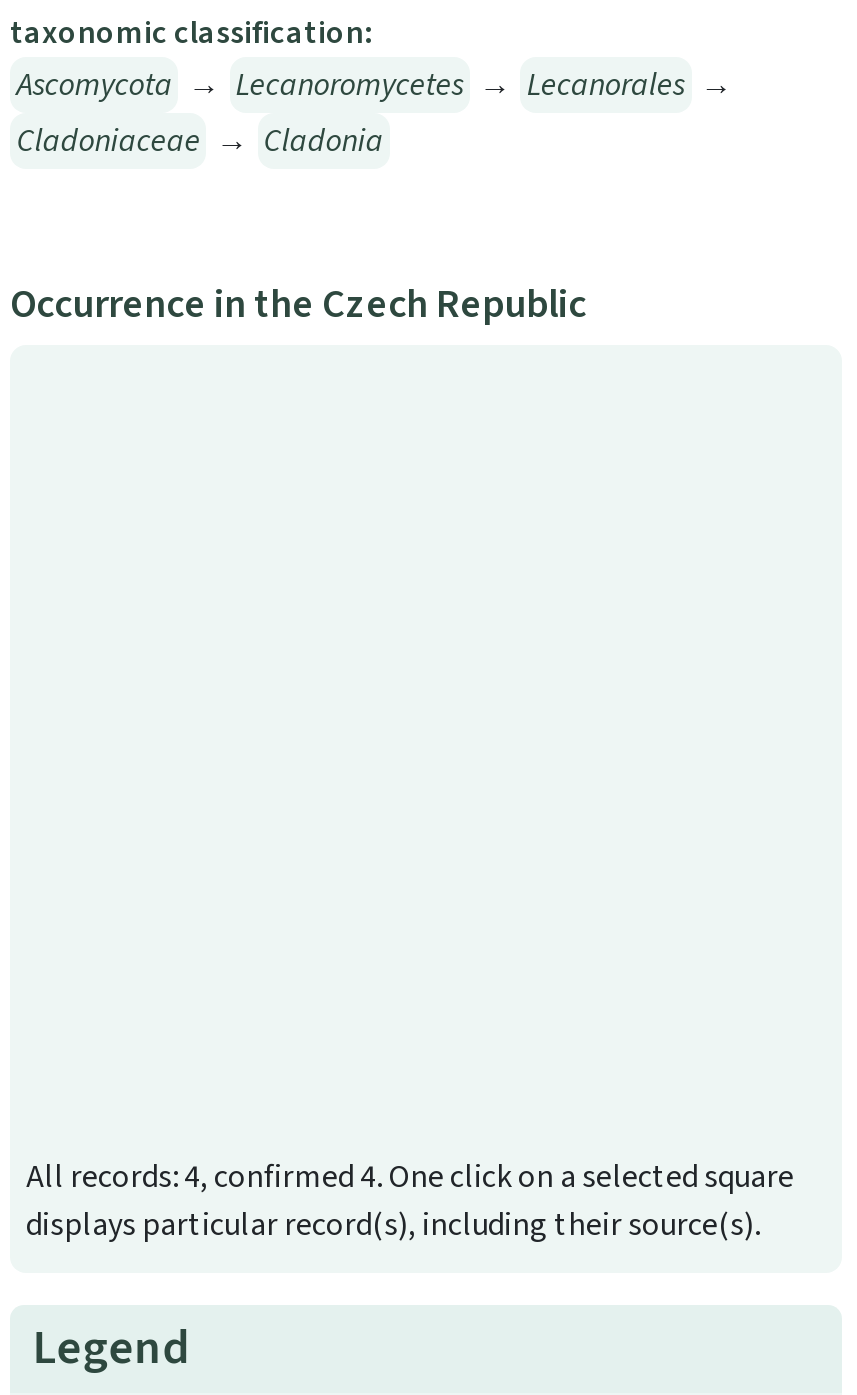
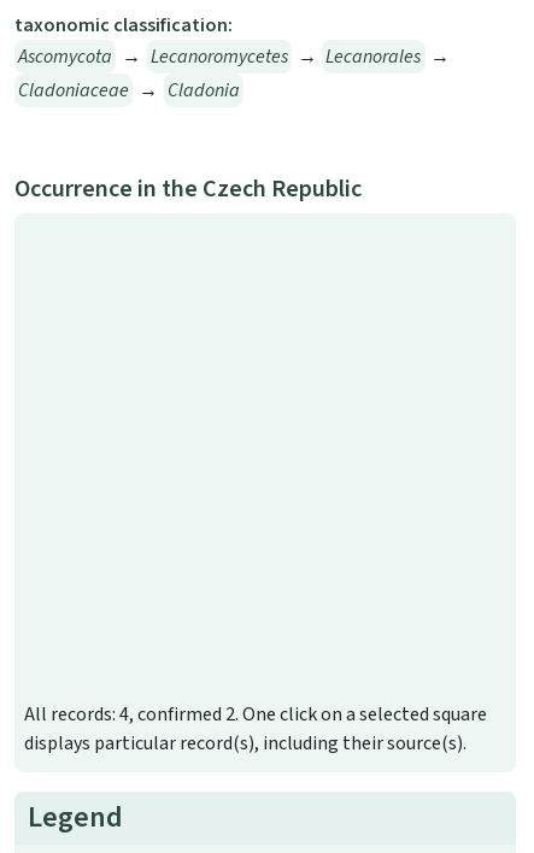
- All records: 4, confirmed 4. One click on a selected square
+ All records: 4, confirmed 2. One click on a selected square
